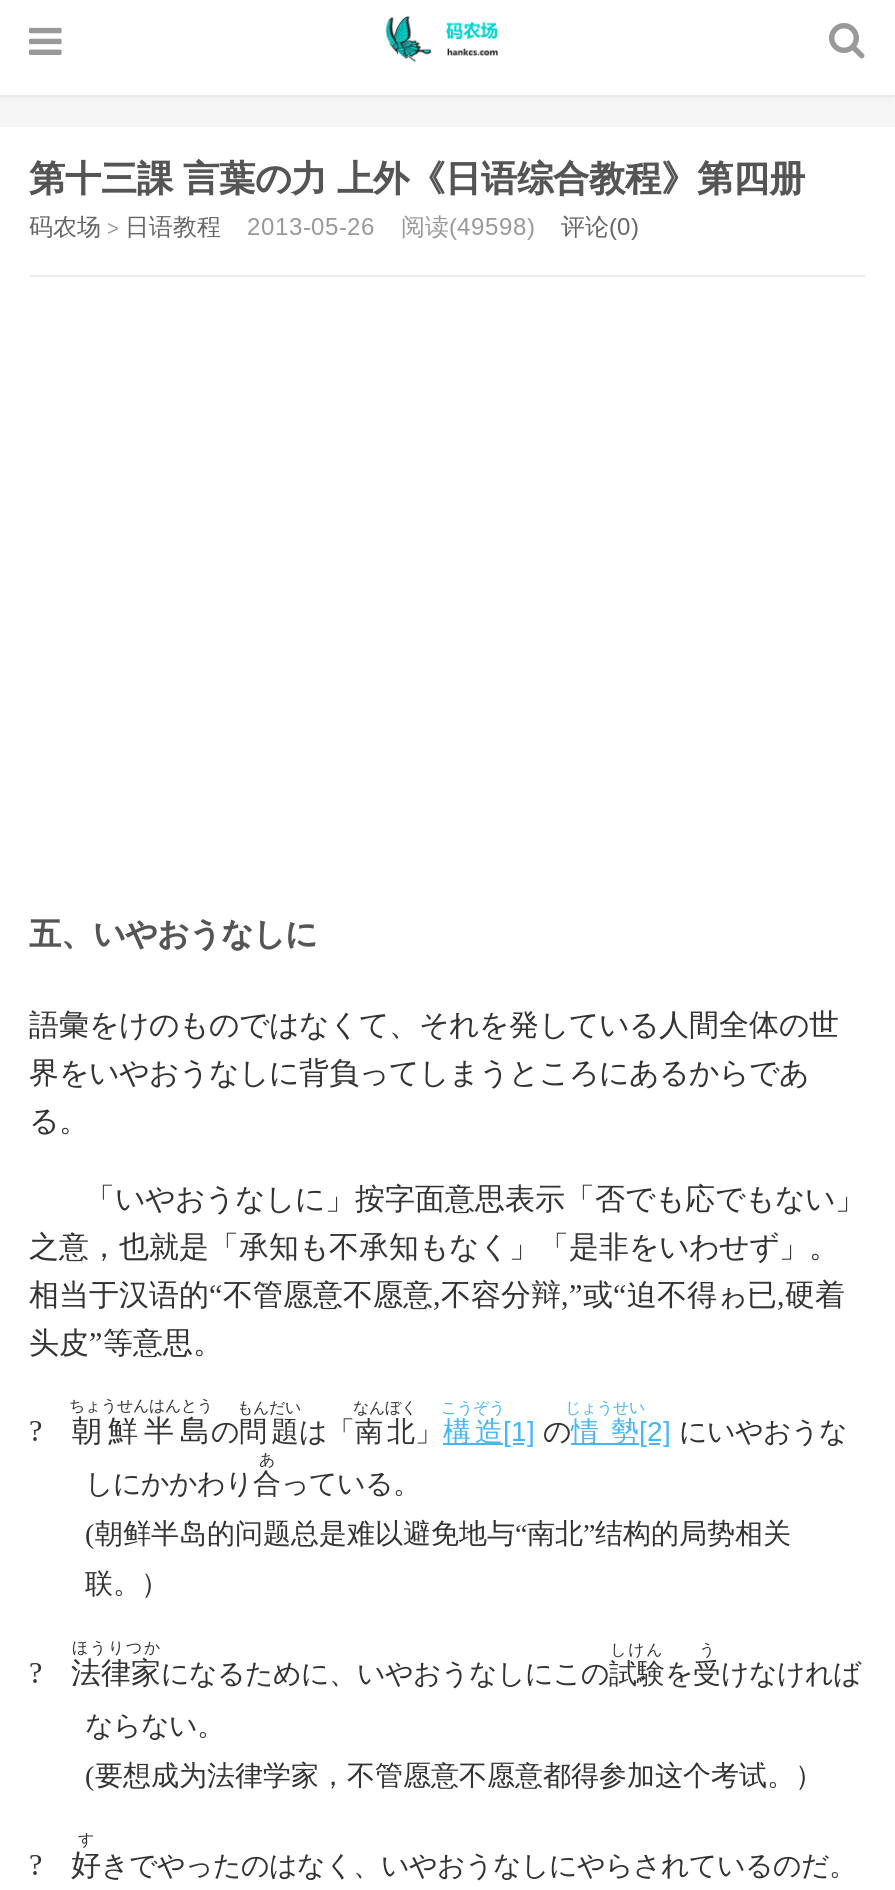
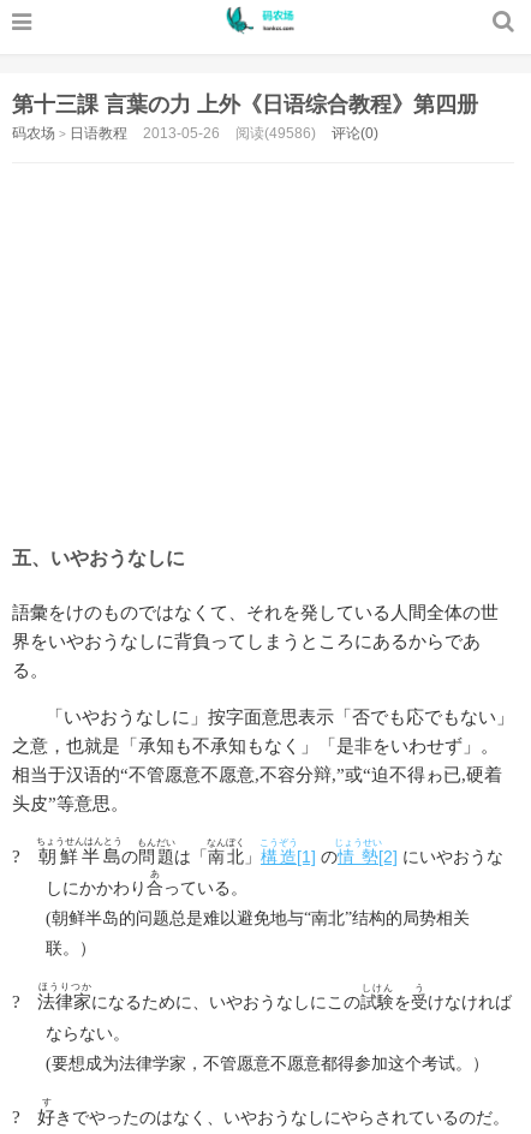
- 码农场 > 日语教程 2013-05-26 阅读(49598) 评论(0)
+ 码农场 > 日语教程 2013-05-26 阅读(49586) 评论(0)
